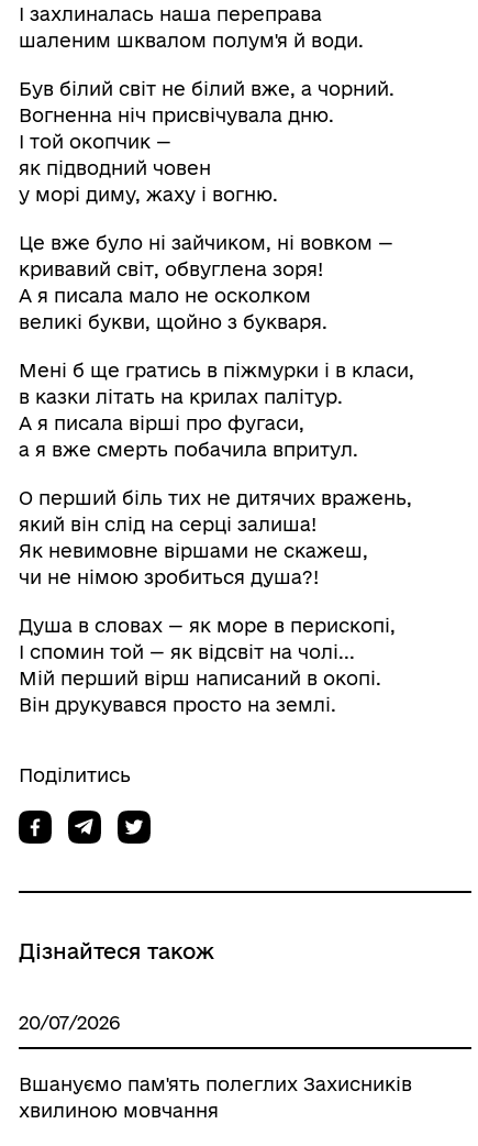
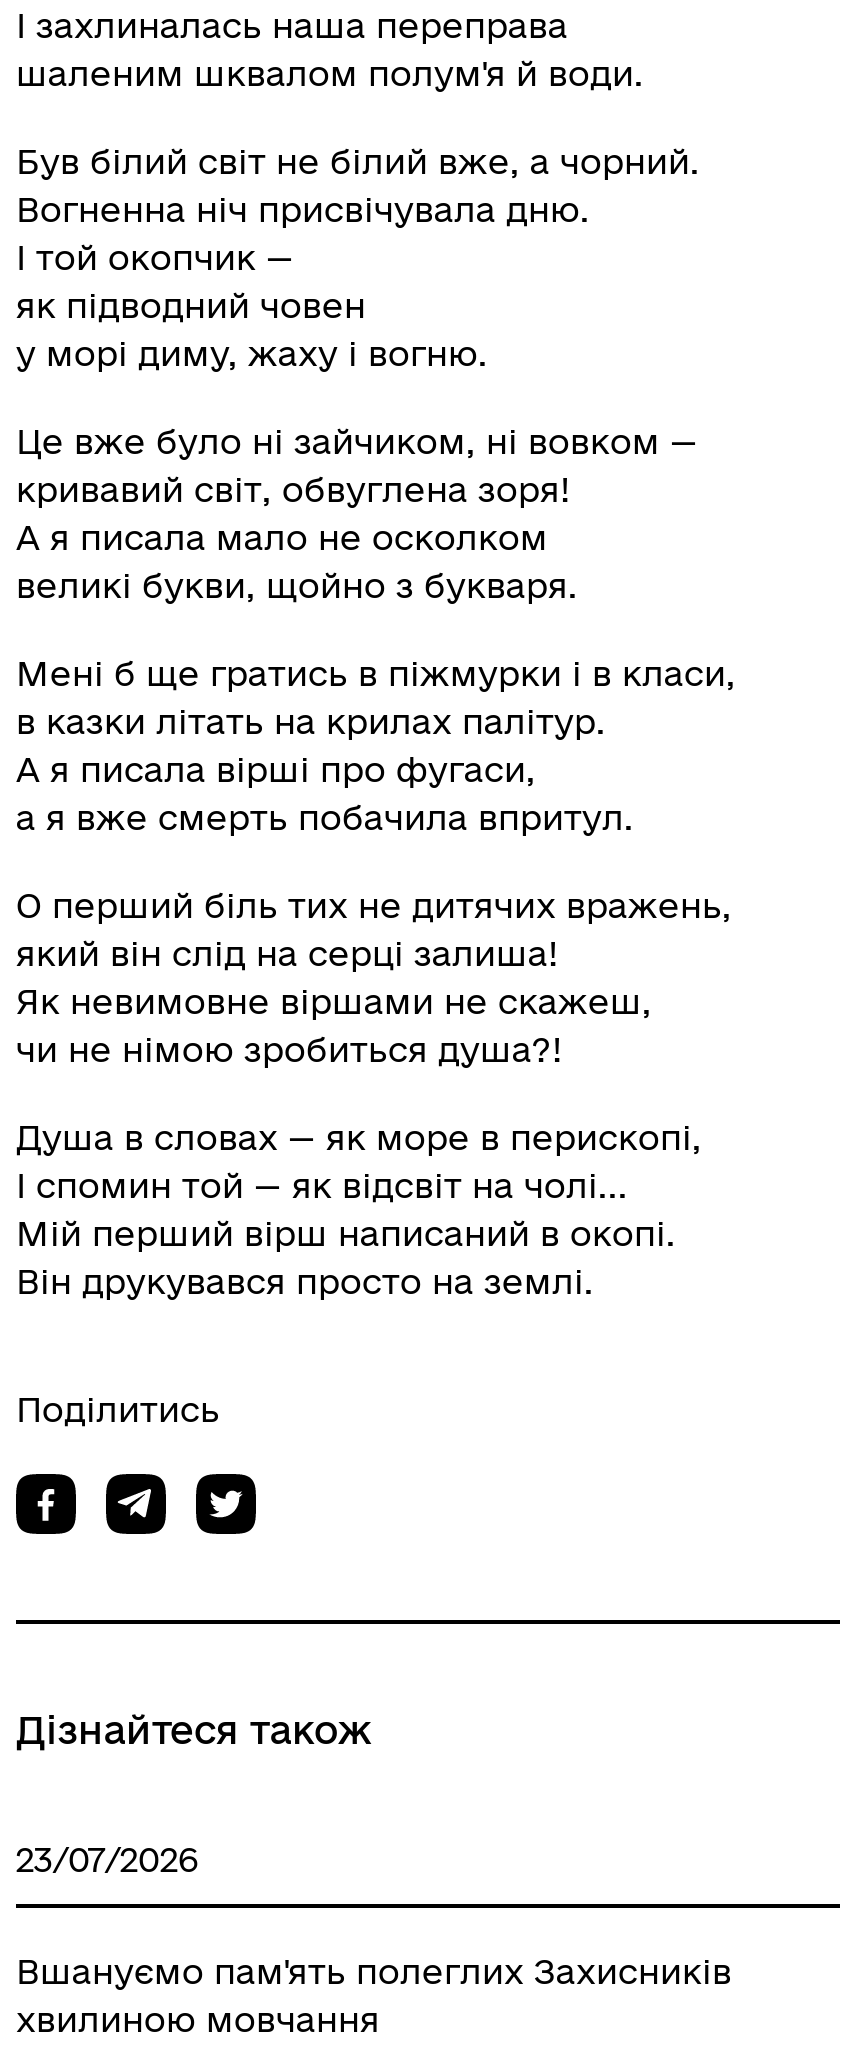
- 20/07/2026
+ 23/07/2026
